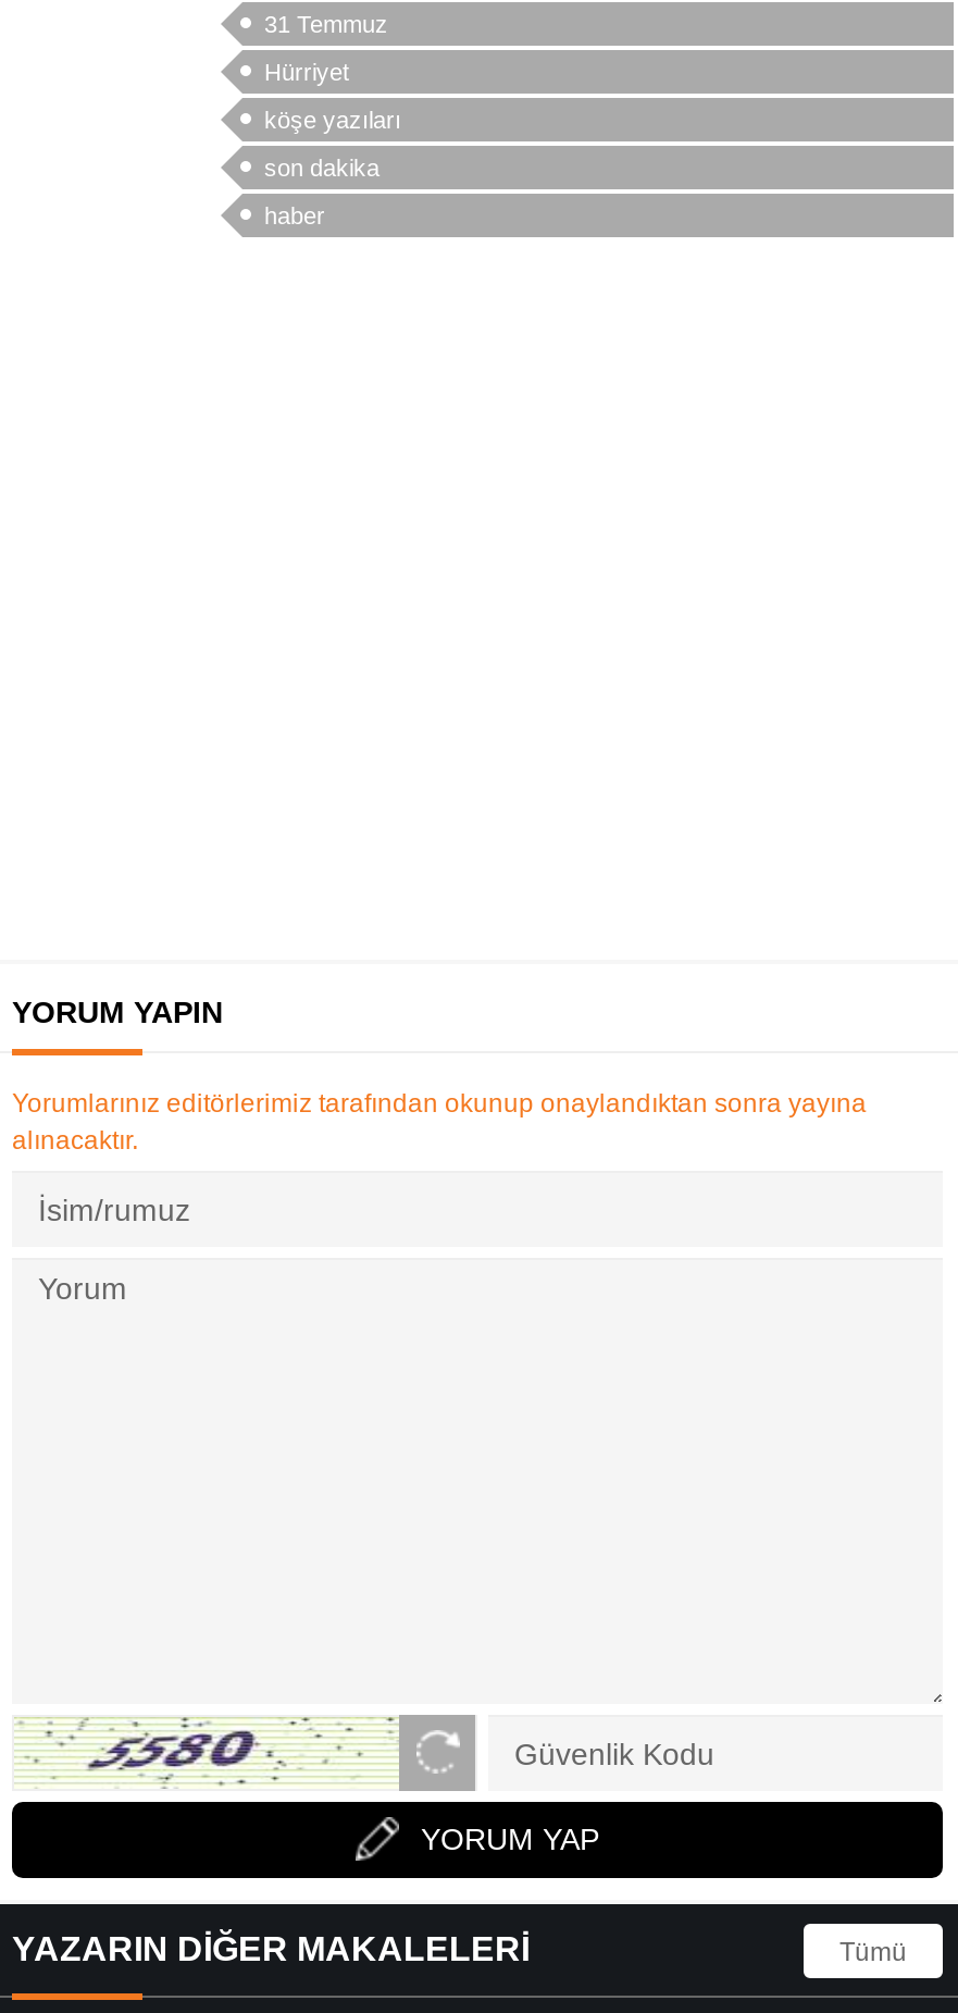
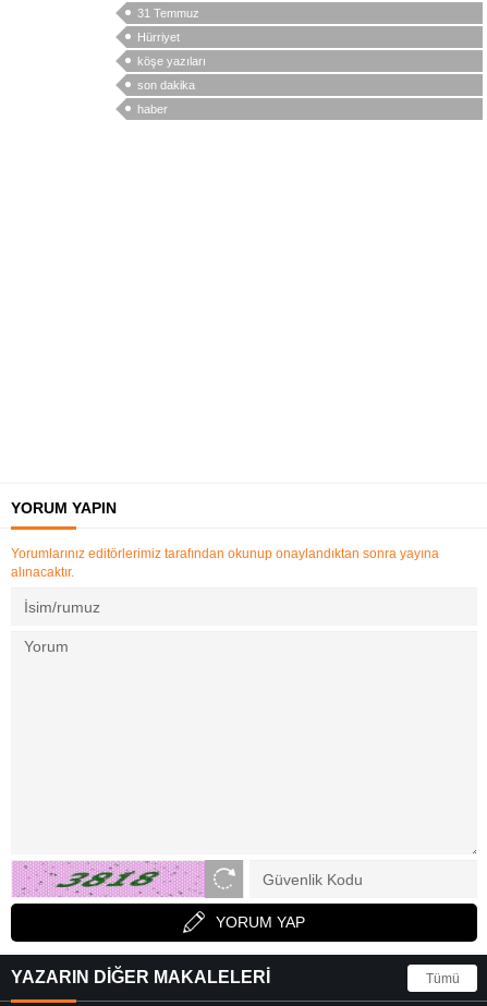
- [image]
+ [image]
